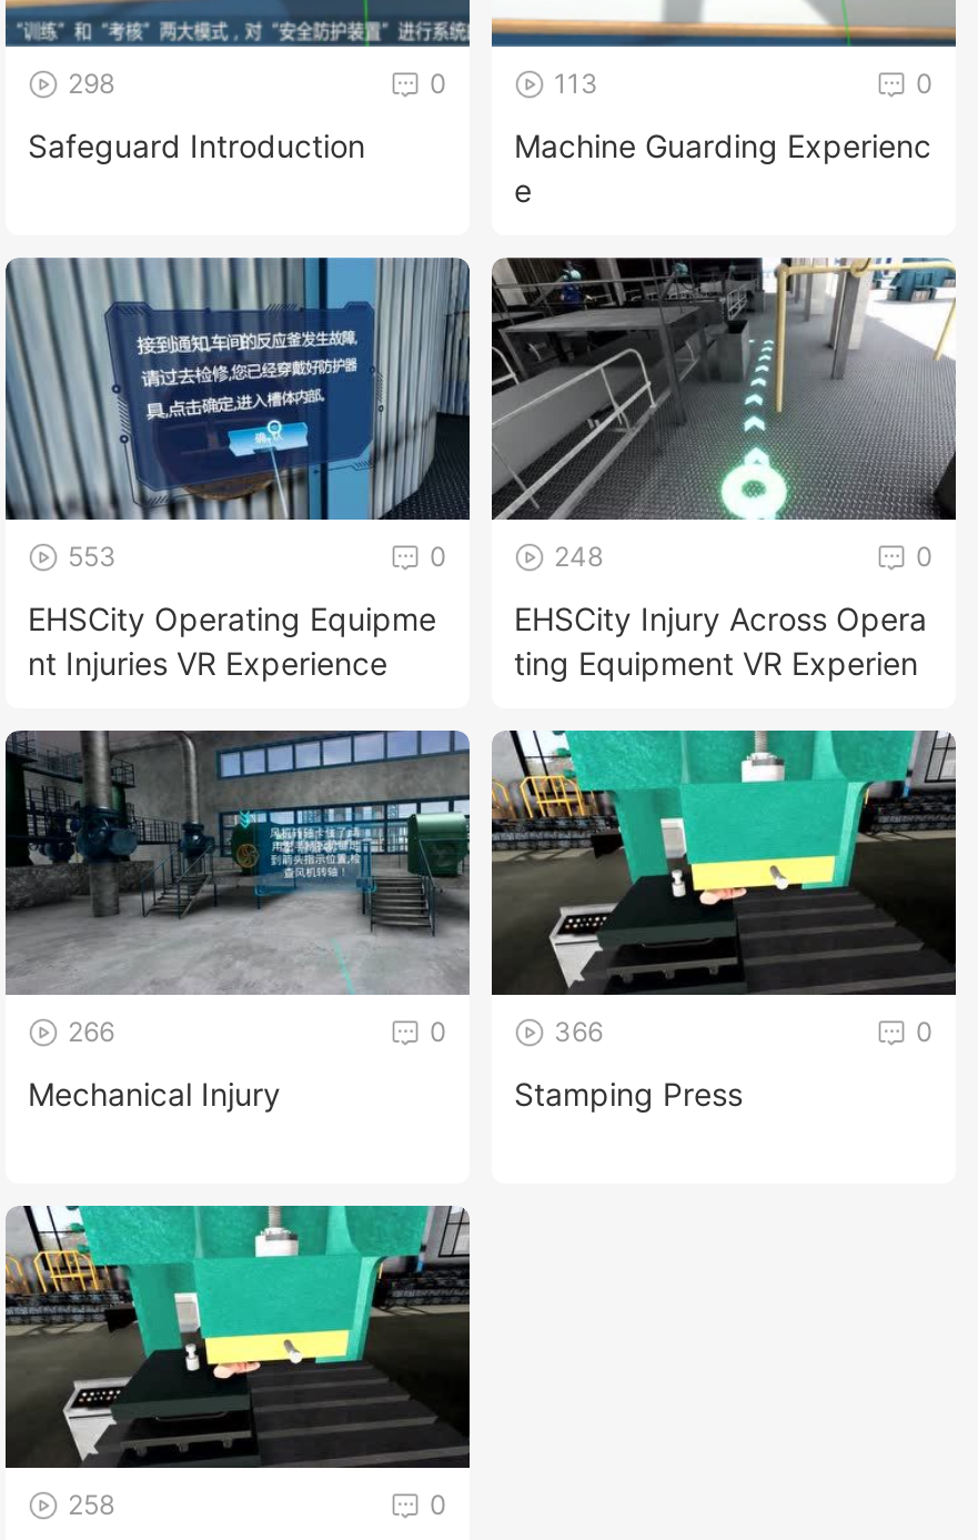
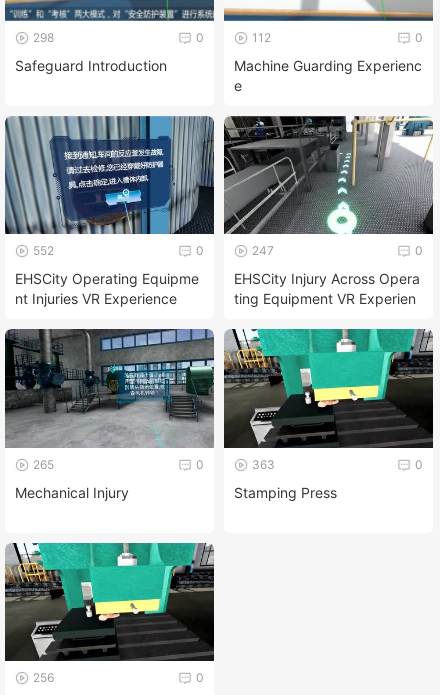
- 113
+ 112

- 553
+ 552

- 248
+ 247

- 266
+ 265

- 366
+ 363

- 258
+ 256
